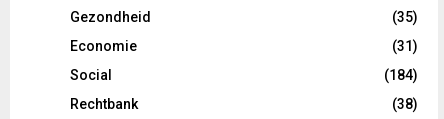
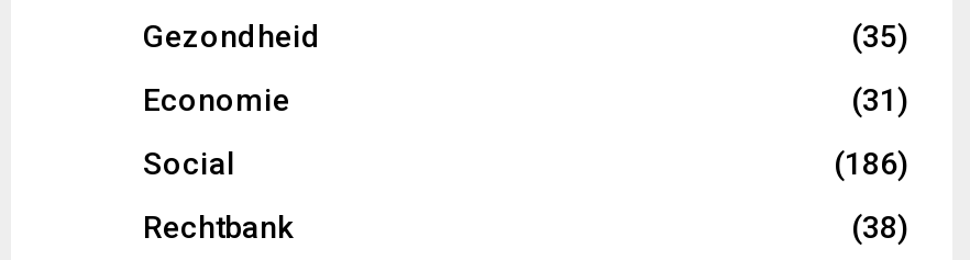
- (184)
+ (186)
